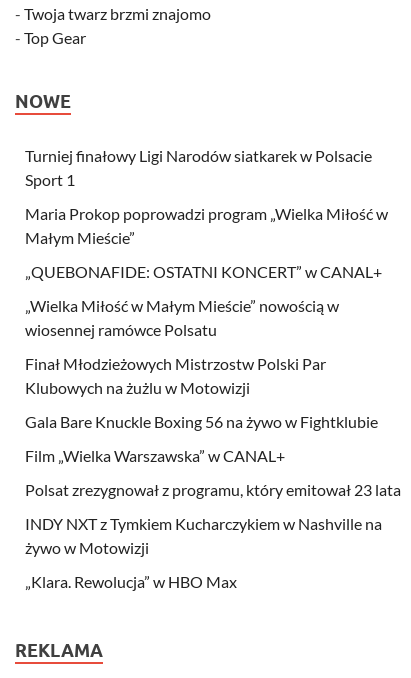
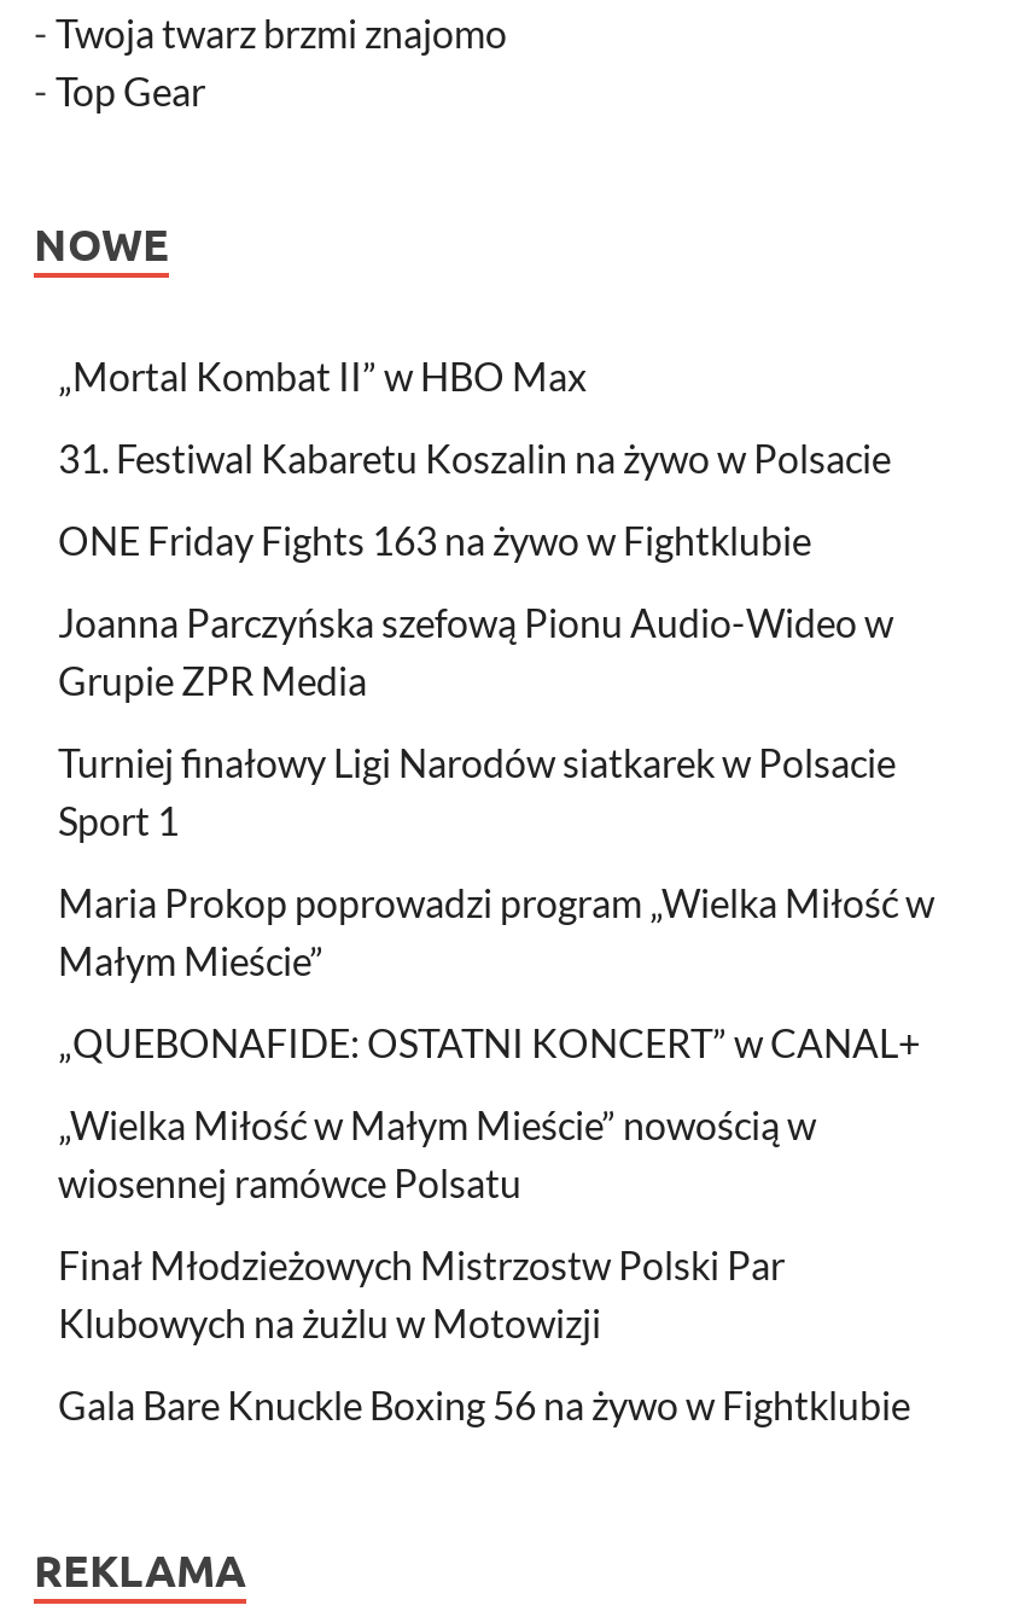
+ „Mortal Kombat II” w HBO Max
+ 31. Festiwal Kabaretu Koszalin na żywo w Polsacie
+ ONE Friday Fights 163 na żywo w Fightklubie
+ Joanna Parczyńska szefową Pionu Audio-Wideo w
+ Grupie ZPR Media

moved down: Turniej finałowy Ligi Narodów siatkarek w Polsacie | Sport 1 | Maria Prokop poprowadzi program „Wielka Miłość w | ... | Klubowych na żużlu w Motowizji | Gala Bare Knuckle Boxing 56 na żywo w Fightklubie

- Film „Wielka Warszawska” w CANAL+
- Polsat zrezygnował z programu, który emitował 23 lata
- INDY NXT z Tymkiem Kucharczykiem w Nashville na
- żywo w Motowizji
- „Klara. Rewolucja” w HBO Max
